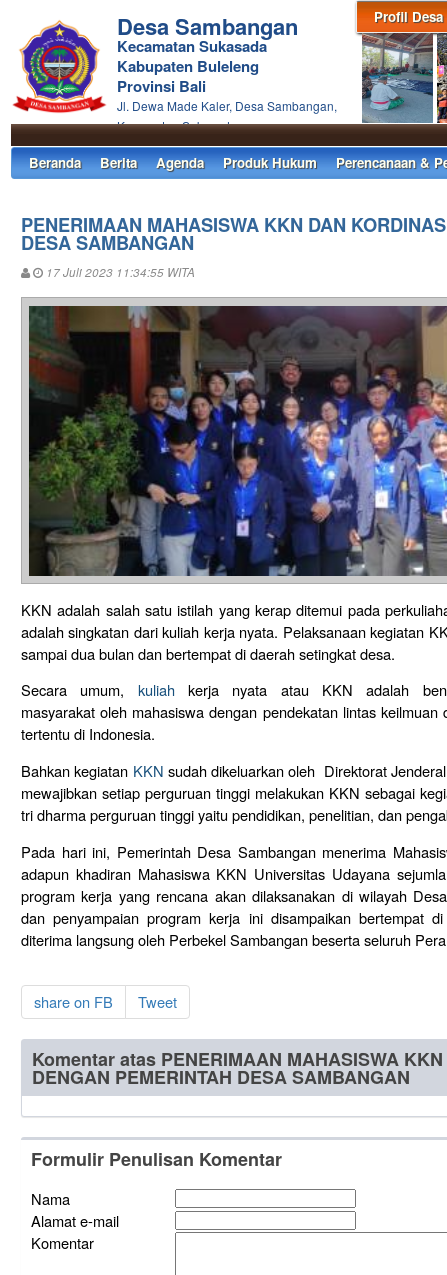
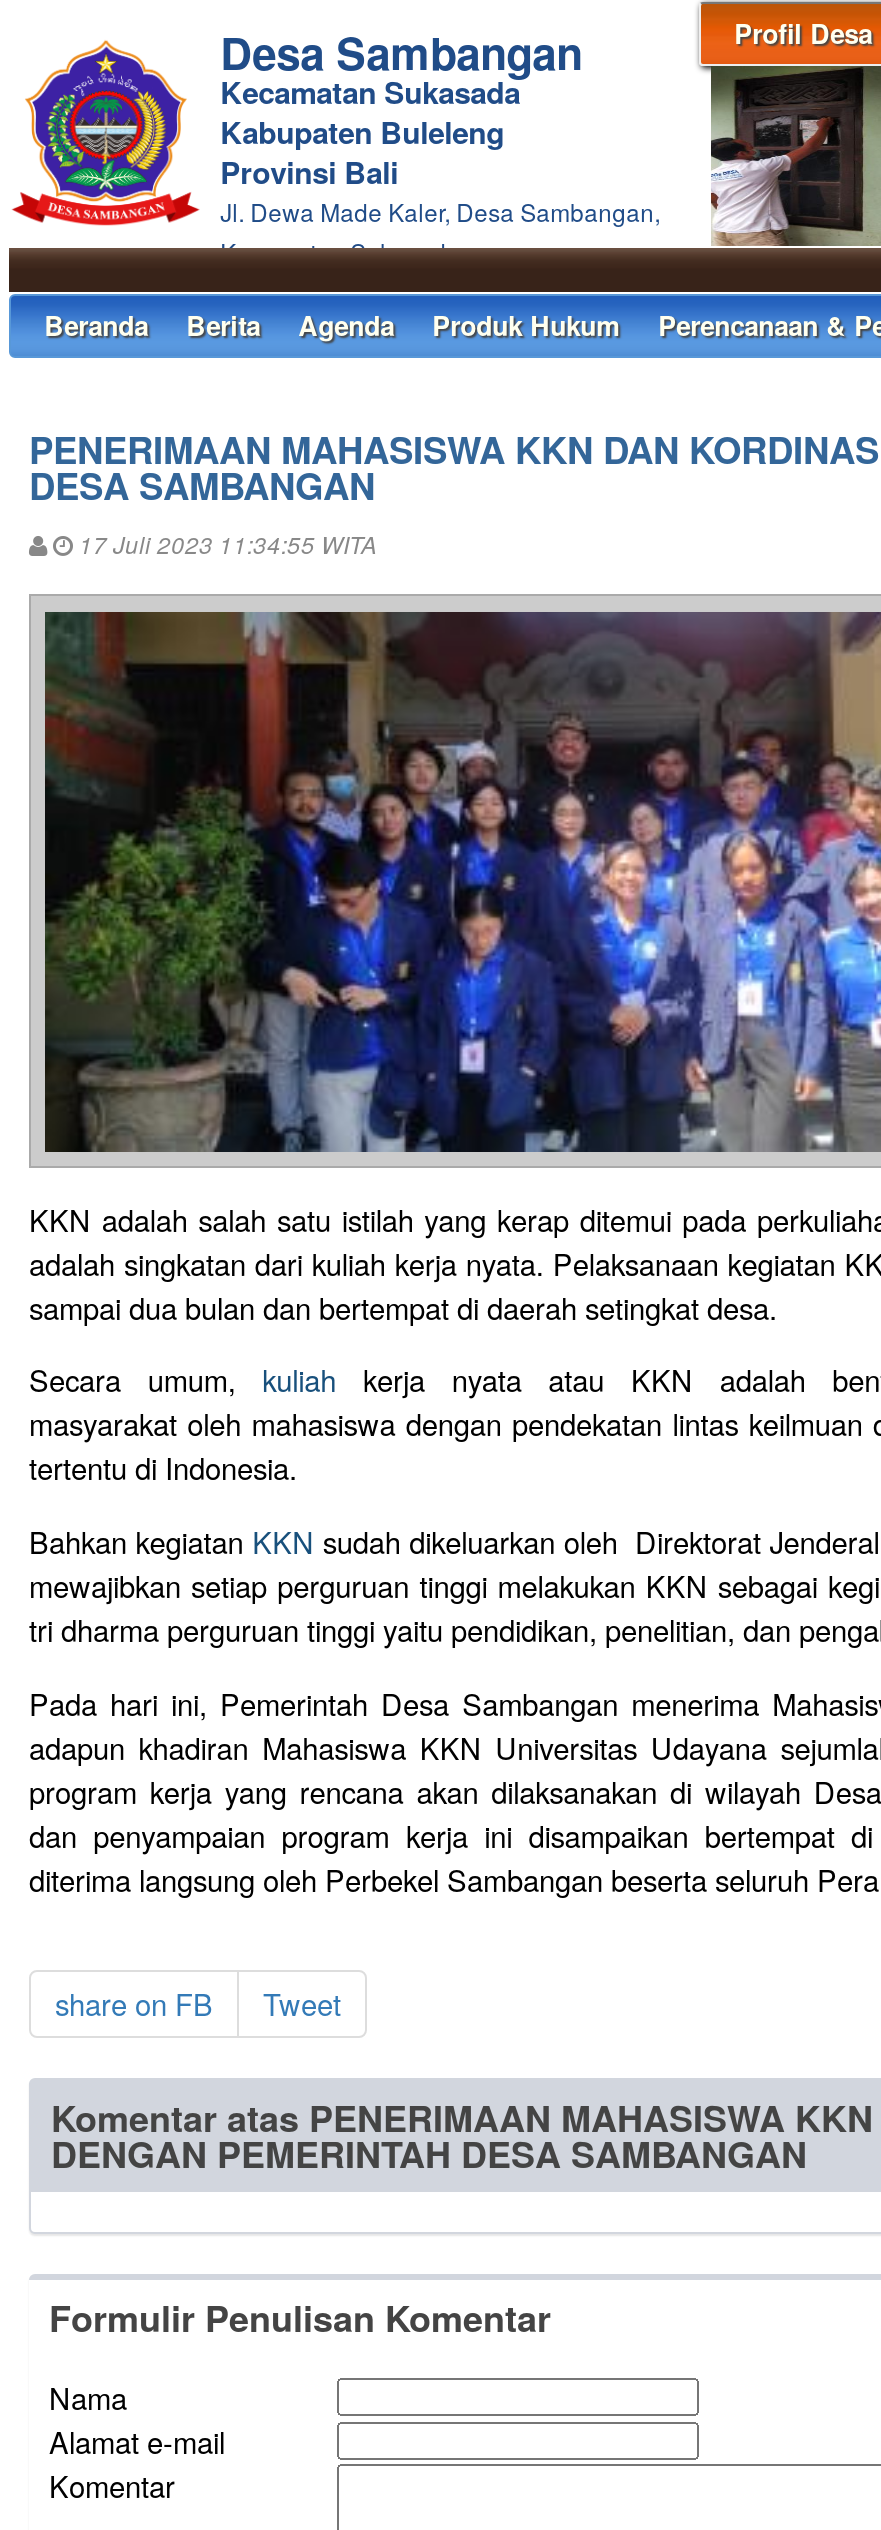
- [image]
+ [image]
